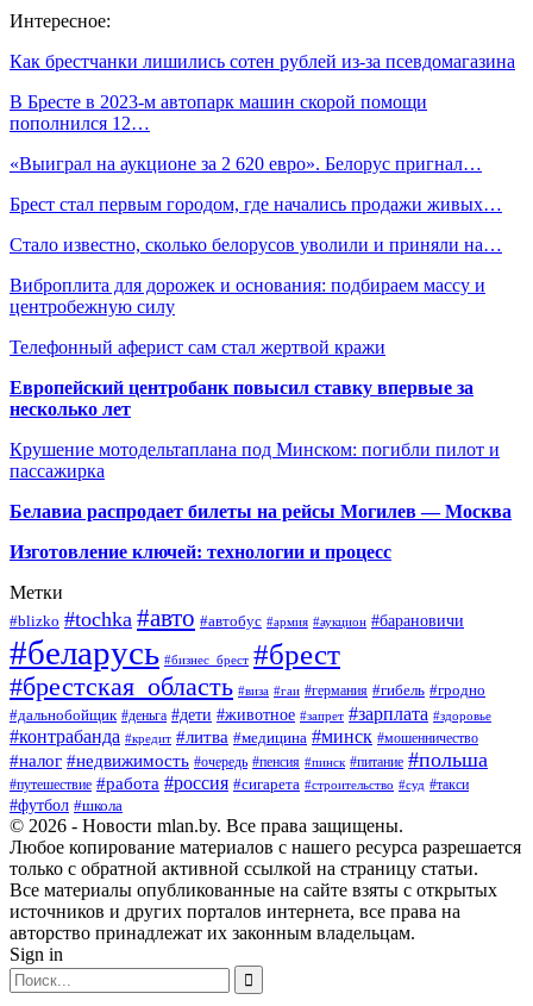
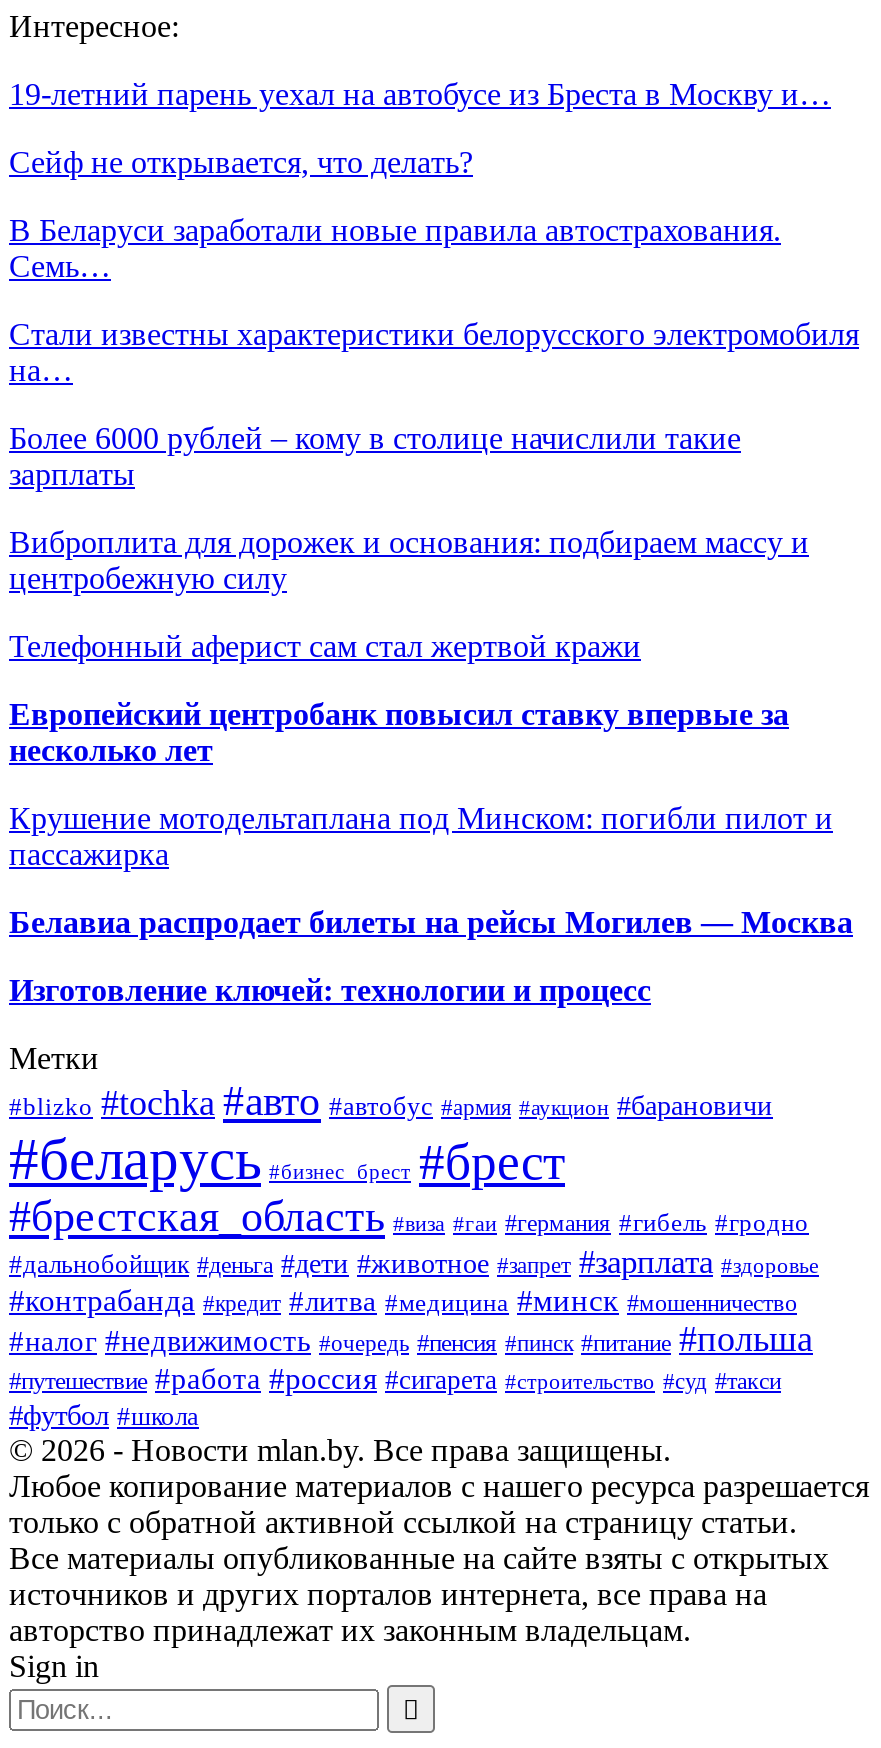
- Как брестчанки лишились сотен рублей из-за псевдомагазина
+ 19-летний парень уехал на автобусе из Бреста в Москву и…

- В Бресте в 2023-м автопарк машин скорой помощи
- пополнился 12…
+ Сейф не открывается, что делать?

- «Выиграл на аукционе за 2 620 евро». Белорус пригнал…
+ В Беларуси заработали новые правила автострахования.
+ Семь…

- Брест стал первым городом, где начались продажи живых…
+ Стали известны характеристики белорусского электромобиля
+ на…

- Стало известно, сколько белорусов уволили и приняли на…
+ Более 6000 рублей – кому в столице начислили такие
+ зарплаты
